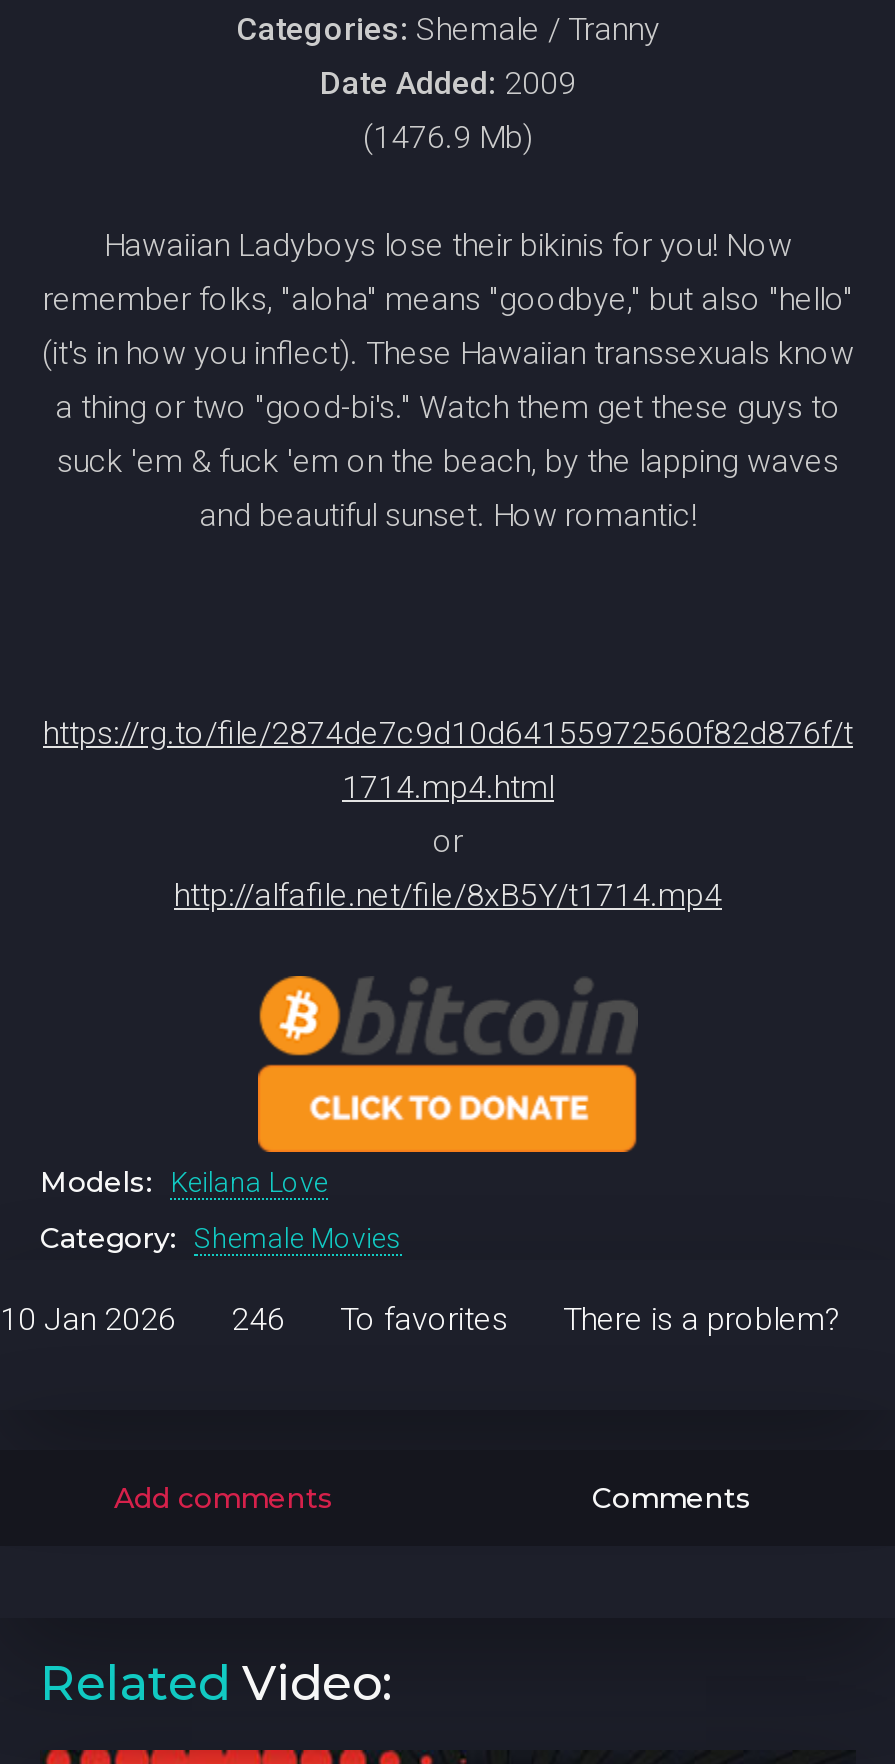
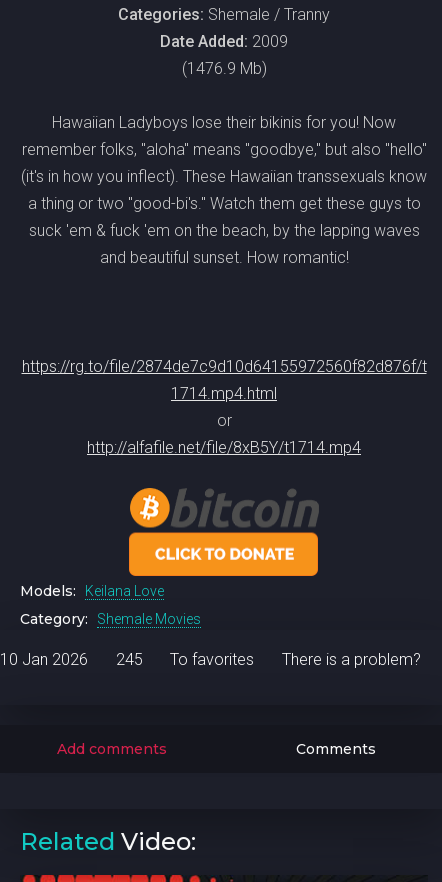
- 10 Jan 2026 246 To favorites There is a problem?
+ 10 Jan 2026 245 To favorites There is a problem?
